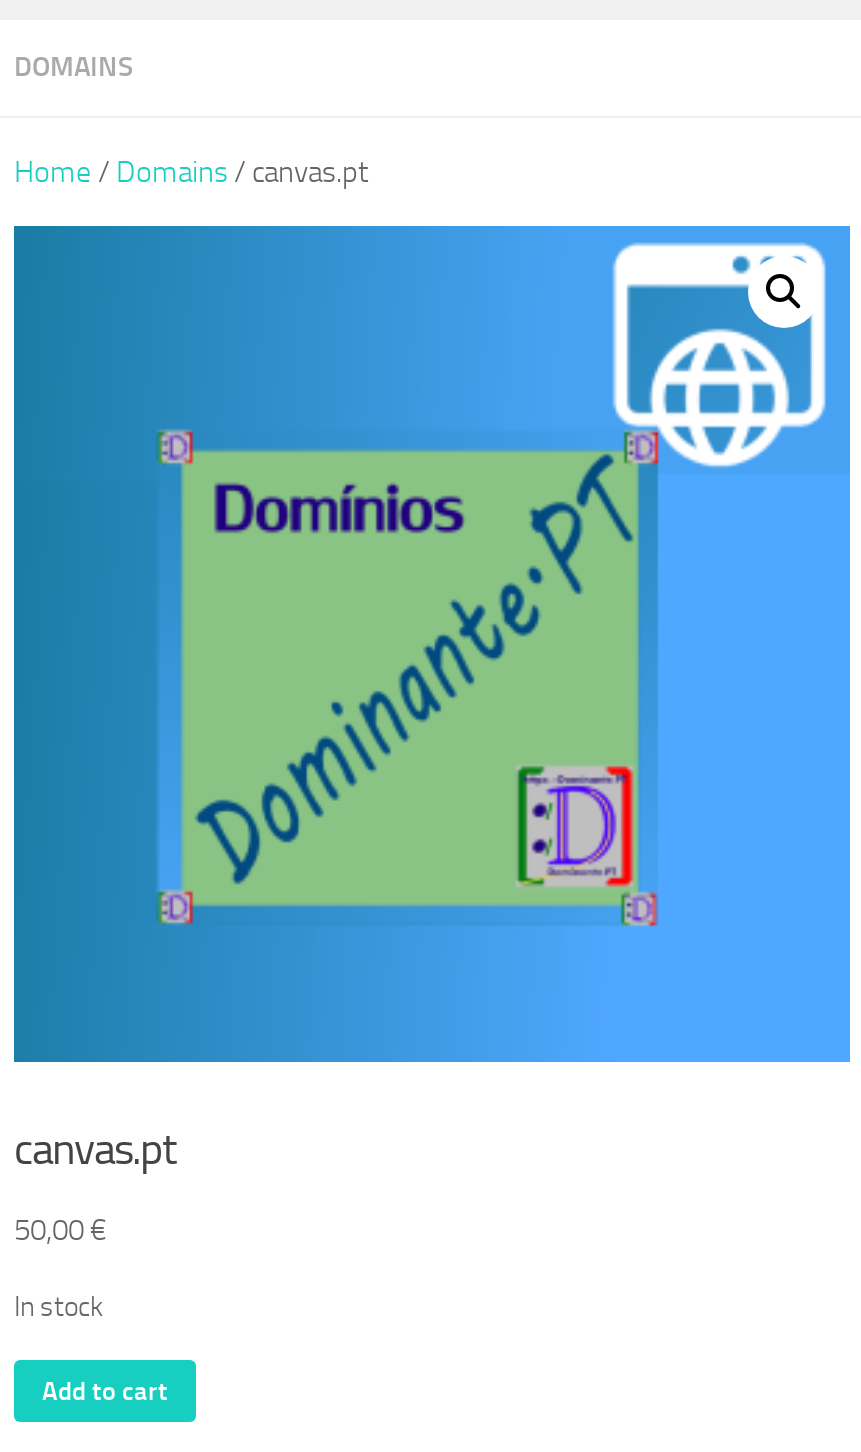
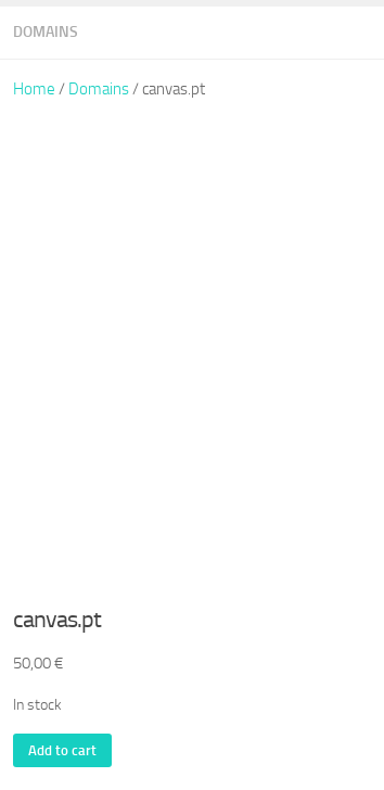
- [image]
